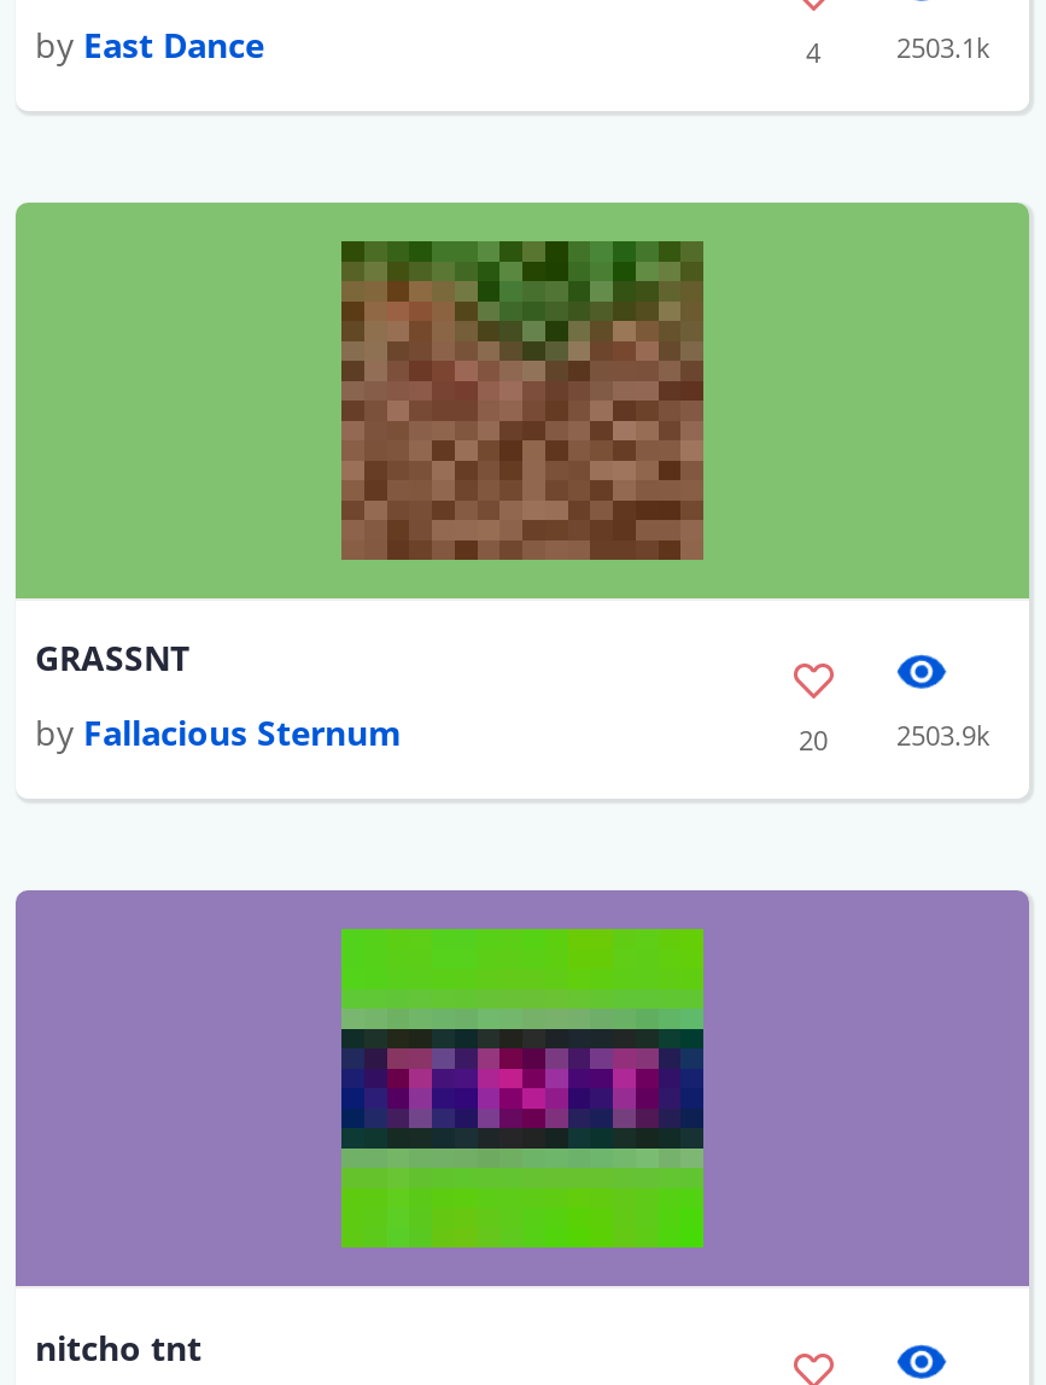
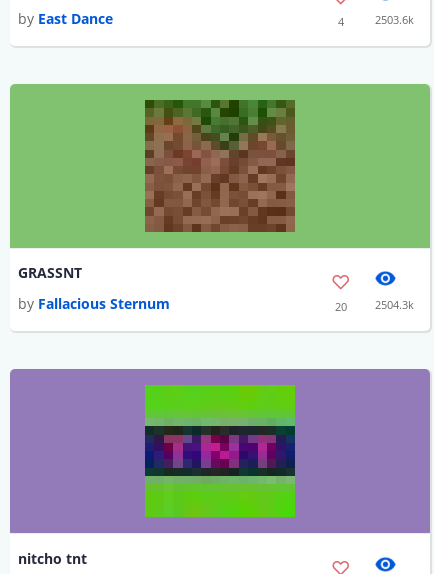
- 2503.1k
+ 2503.6k

- 20 2503.9k
+ 20 2504.3k
